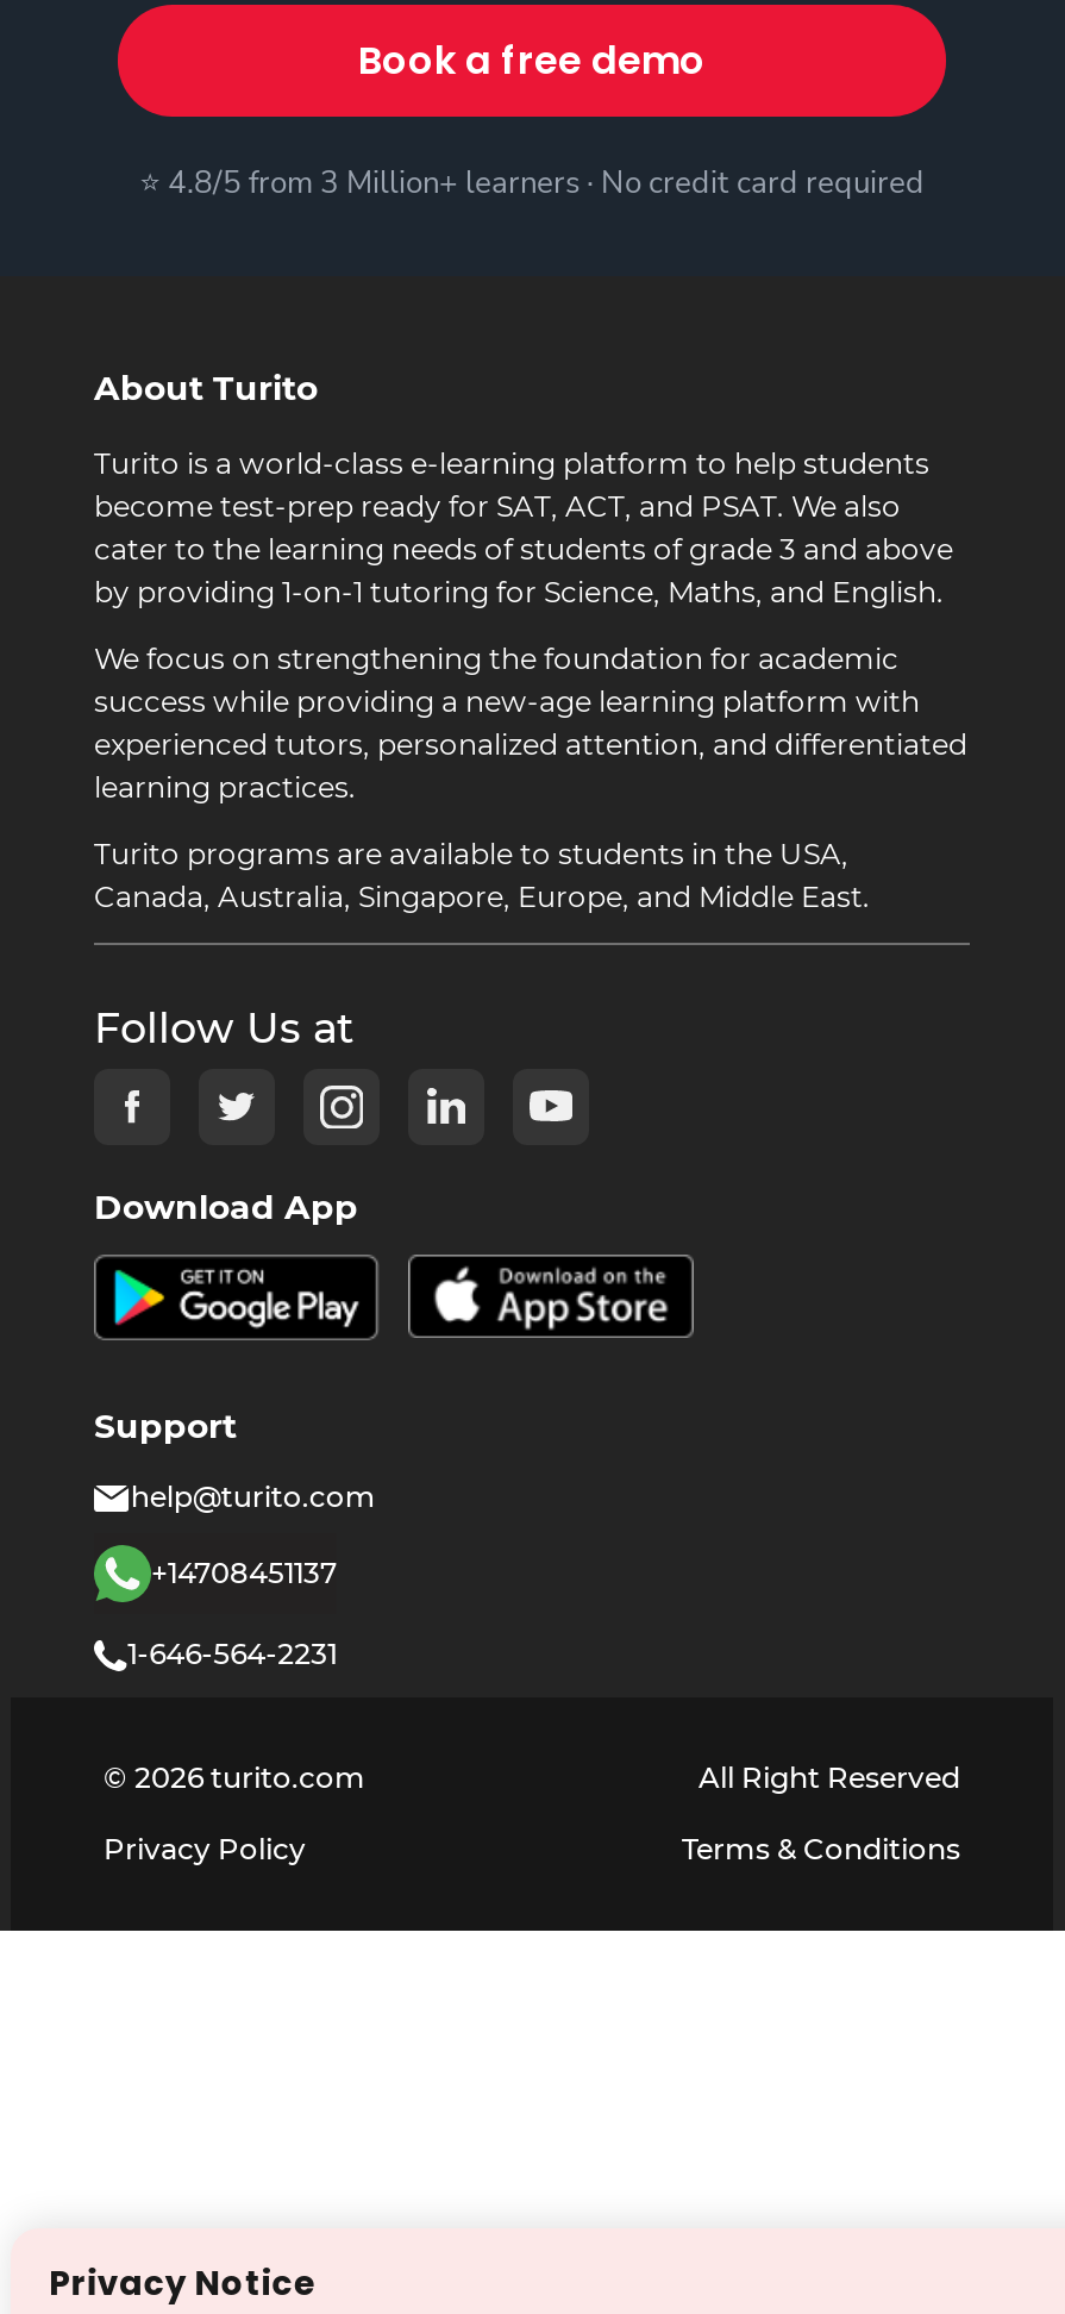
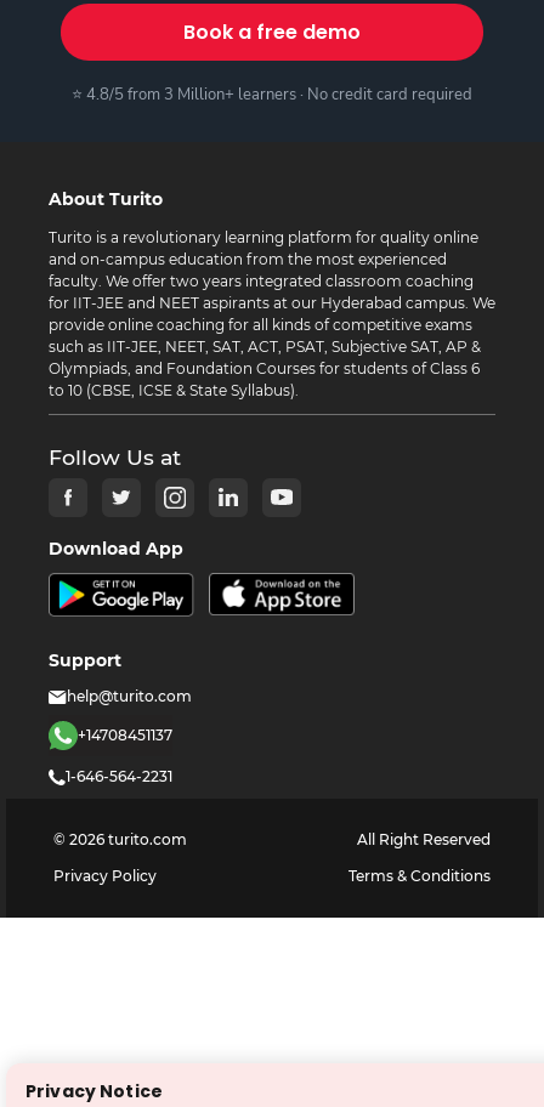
- Turito is a world-class e-learning platform to help students
- become test-prep ready for SAT, ACT, and PSAT. We also
- cater to the learning needs of students of grade 3 and above
- by providing 1-on-1 tutoring for Science, Maths, and English.
- We focus on strengthening the foundation for academic
- success while providing a new-age learning platform with
- experienced tutors, personalized attention, and differentiated
- learning practices.
- Turito programs are available to students in the USA,
- Canada, Australia, Singapore, Europe, and Middle East.
+ Turito is a revolutionary learning platform for quality online
+ and on-campus education from the most experienced
+ faculty. We offer two years integrated classroom coaching
+ for IIT-JEE and NEET aspirants at our Hyderabad campus. We
+ provide online coaching for all kinds of competitive exams
+ such as IIT-JEE, NEET, SAT, ACT, PSAT, Subjective SAT, AP &
+ Olympiads, and Foundation Courses for students of Class 6
+ to 10 (CBSE, ICSE & State Syllabus).
